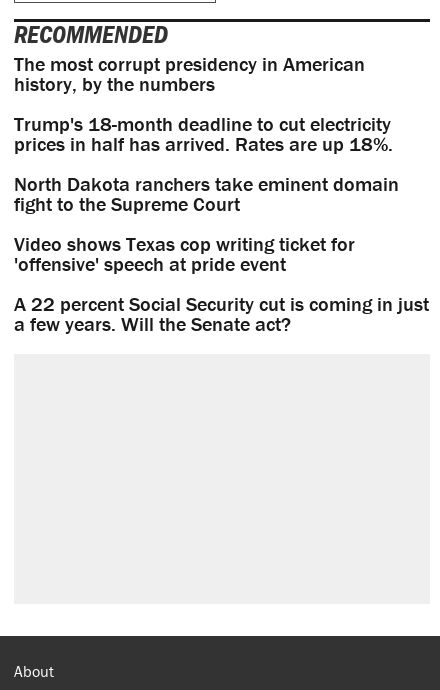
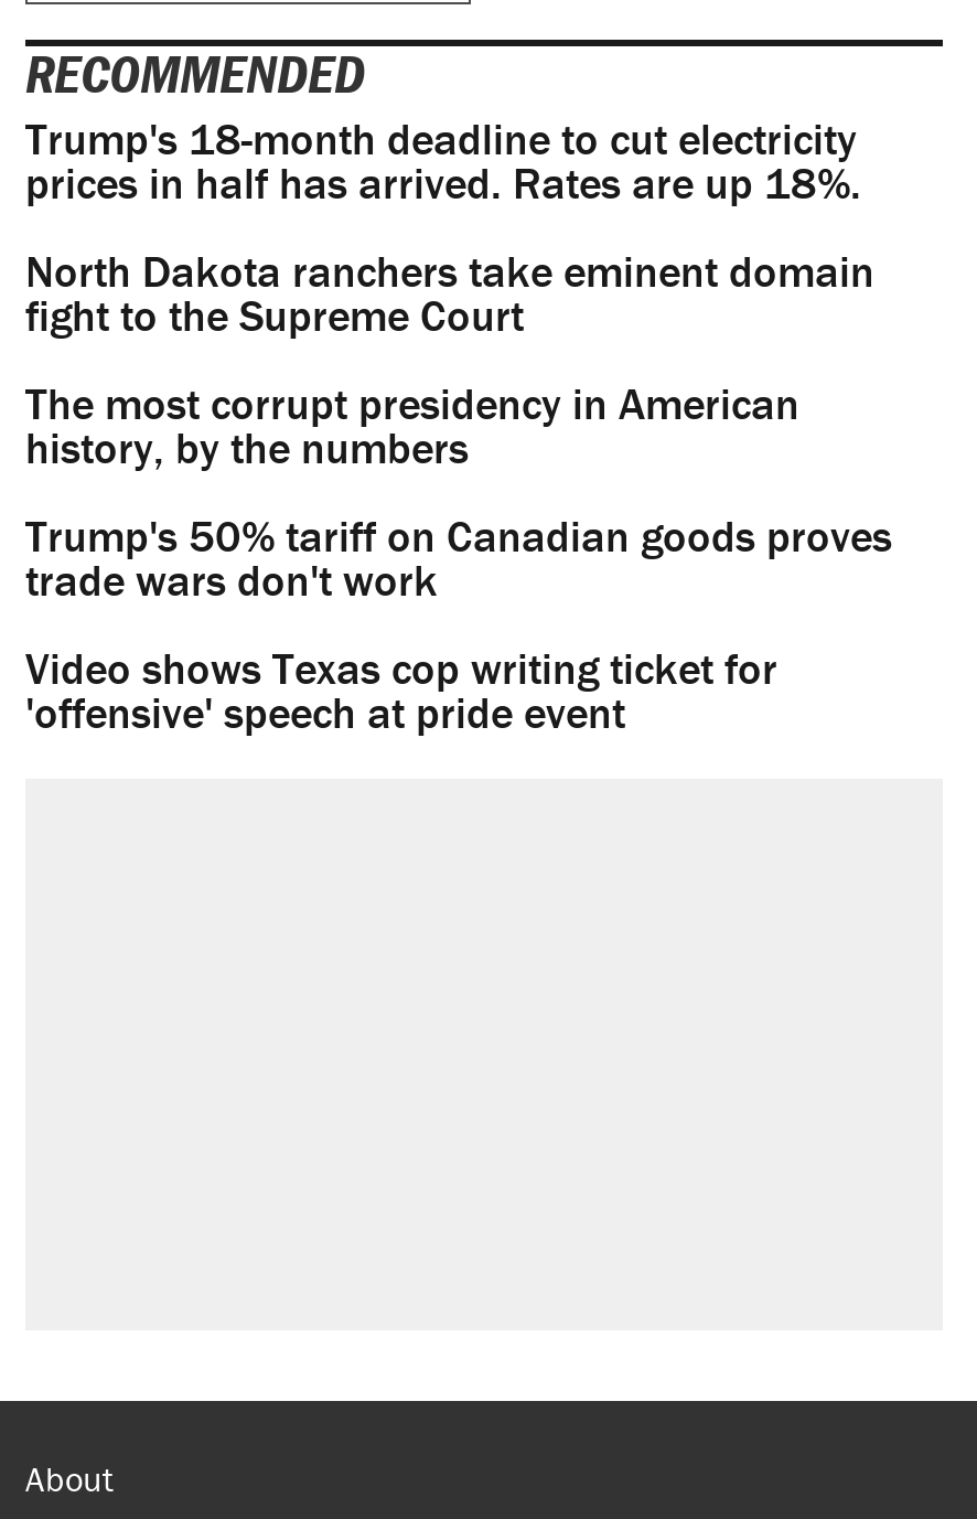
moved down: The most corrupt presidency in American | history, by the numbers

moved up: Trump's 18-month deadline to cut electricity | prices in half has arrived. Rates are up 18%. | North Dakota ranchers take eminent domain | fight to the Supreme Court

+ Trump's 50% tariff on Canadian goods proves
+ trade wars don't work

moved down: Video shows Texas cop writing ticket for | 'offensive' speech at pride event

- A 22 percent Social Security cut is coming in just
- a few years. Will the Senate act?
